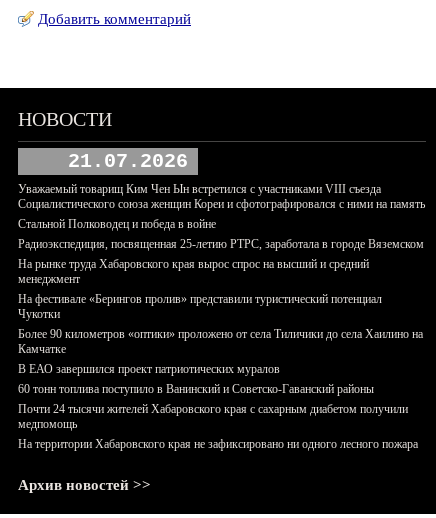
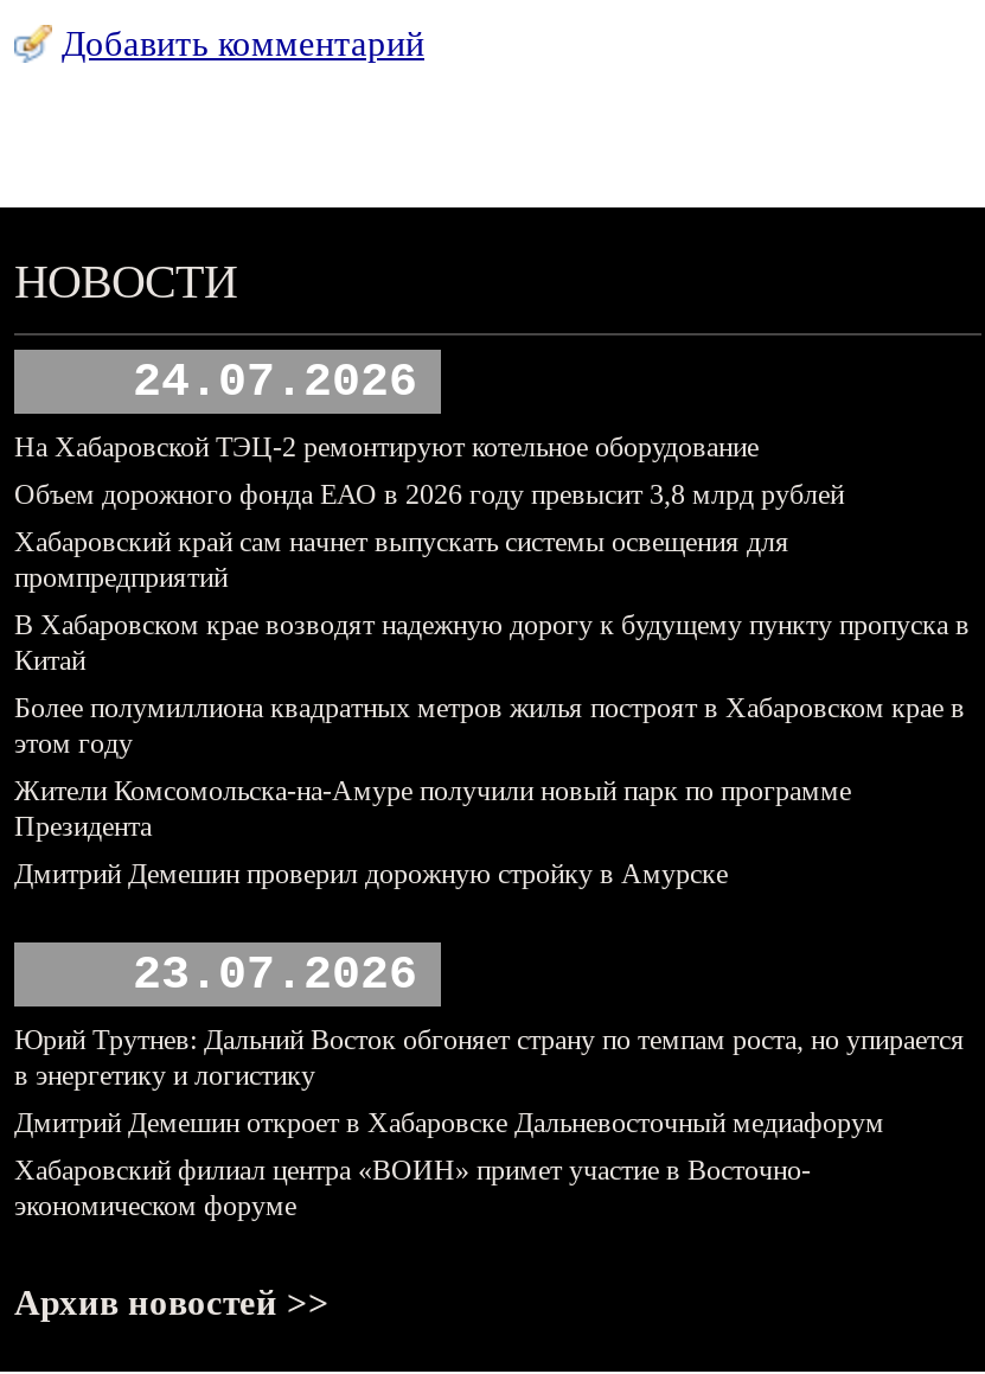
- 21.07.2026
- Уважаемый товарищ Ким Чен Ын встретился с участниками VIII съезда
- Социалистического союза женщин Кореи и сфотографировался с ними на память
- Стальной Полководец и победа в войне
- Радиоэкспедиция, посвященная 25-летию РТРС, заработала в городе Вяземском
- На рынке труда Хабаровского края вырос спрос на высший и средний
- менеджмент
- На фестивале «Берингов пролив» представили туристический потенциал
- Чукотки
- Более 90 километров «оптики» проложено от села Тиличики до села Хаилино на
- Камчатке
- В ЕАО завершился проект патриотических муралов
- 60 тонн топлива поступило в Ванинский и Советско-Гаванский районы
- Почти 24 тысячи жителей Хабаровского края с сахарным диабетом получили
- медпомощь
- На территории Хабаровского края не зафиксировано ни одного лесного пожара
+ 24.07.2026
+ На Хабаровской ТЭЦ-2 ремонтируют котельное оборудование
+ Объем дорожного фонда ЕАО в 2026 году превысит 3,8 млрд рублей
+ Хабаровский край сам начнет выпускать системы освещения для
+ промпредприятий
+ В Хабаровском крае возводят надежную дорогу к будущему пункту пропуска в
+ Китай
+ Более полумиллиона квадратных метров жилья построят в Хабаровском крае в
+ этом году
+ Жители Комсомольска-на-Амуре получили новый парк по программе
+ Президента
+ Дмитрий Демешин проверил дорожную стройку в Амурске
+ 23.07.2026
+ Юрий Трутнев: Дальний Восток обгоняет страну по темпам роста, но упирается
+ в энергетику и логистику
+ Дмитрий Демешин откроет в Хабаровске Дальневосточный медиафорум
+ Хабаровский филиал центра «ВОИН» примет участие в Восточно-
+ экономическом форуме
